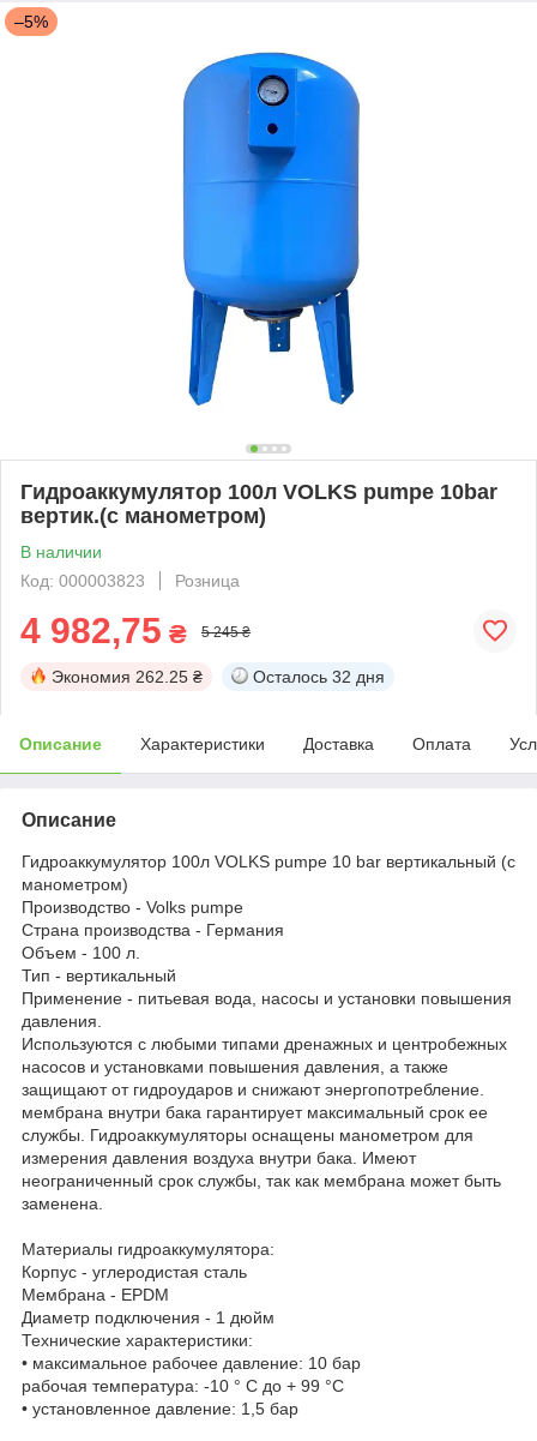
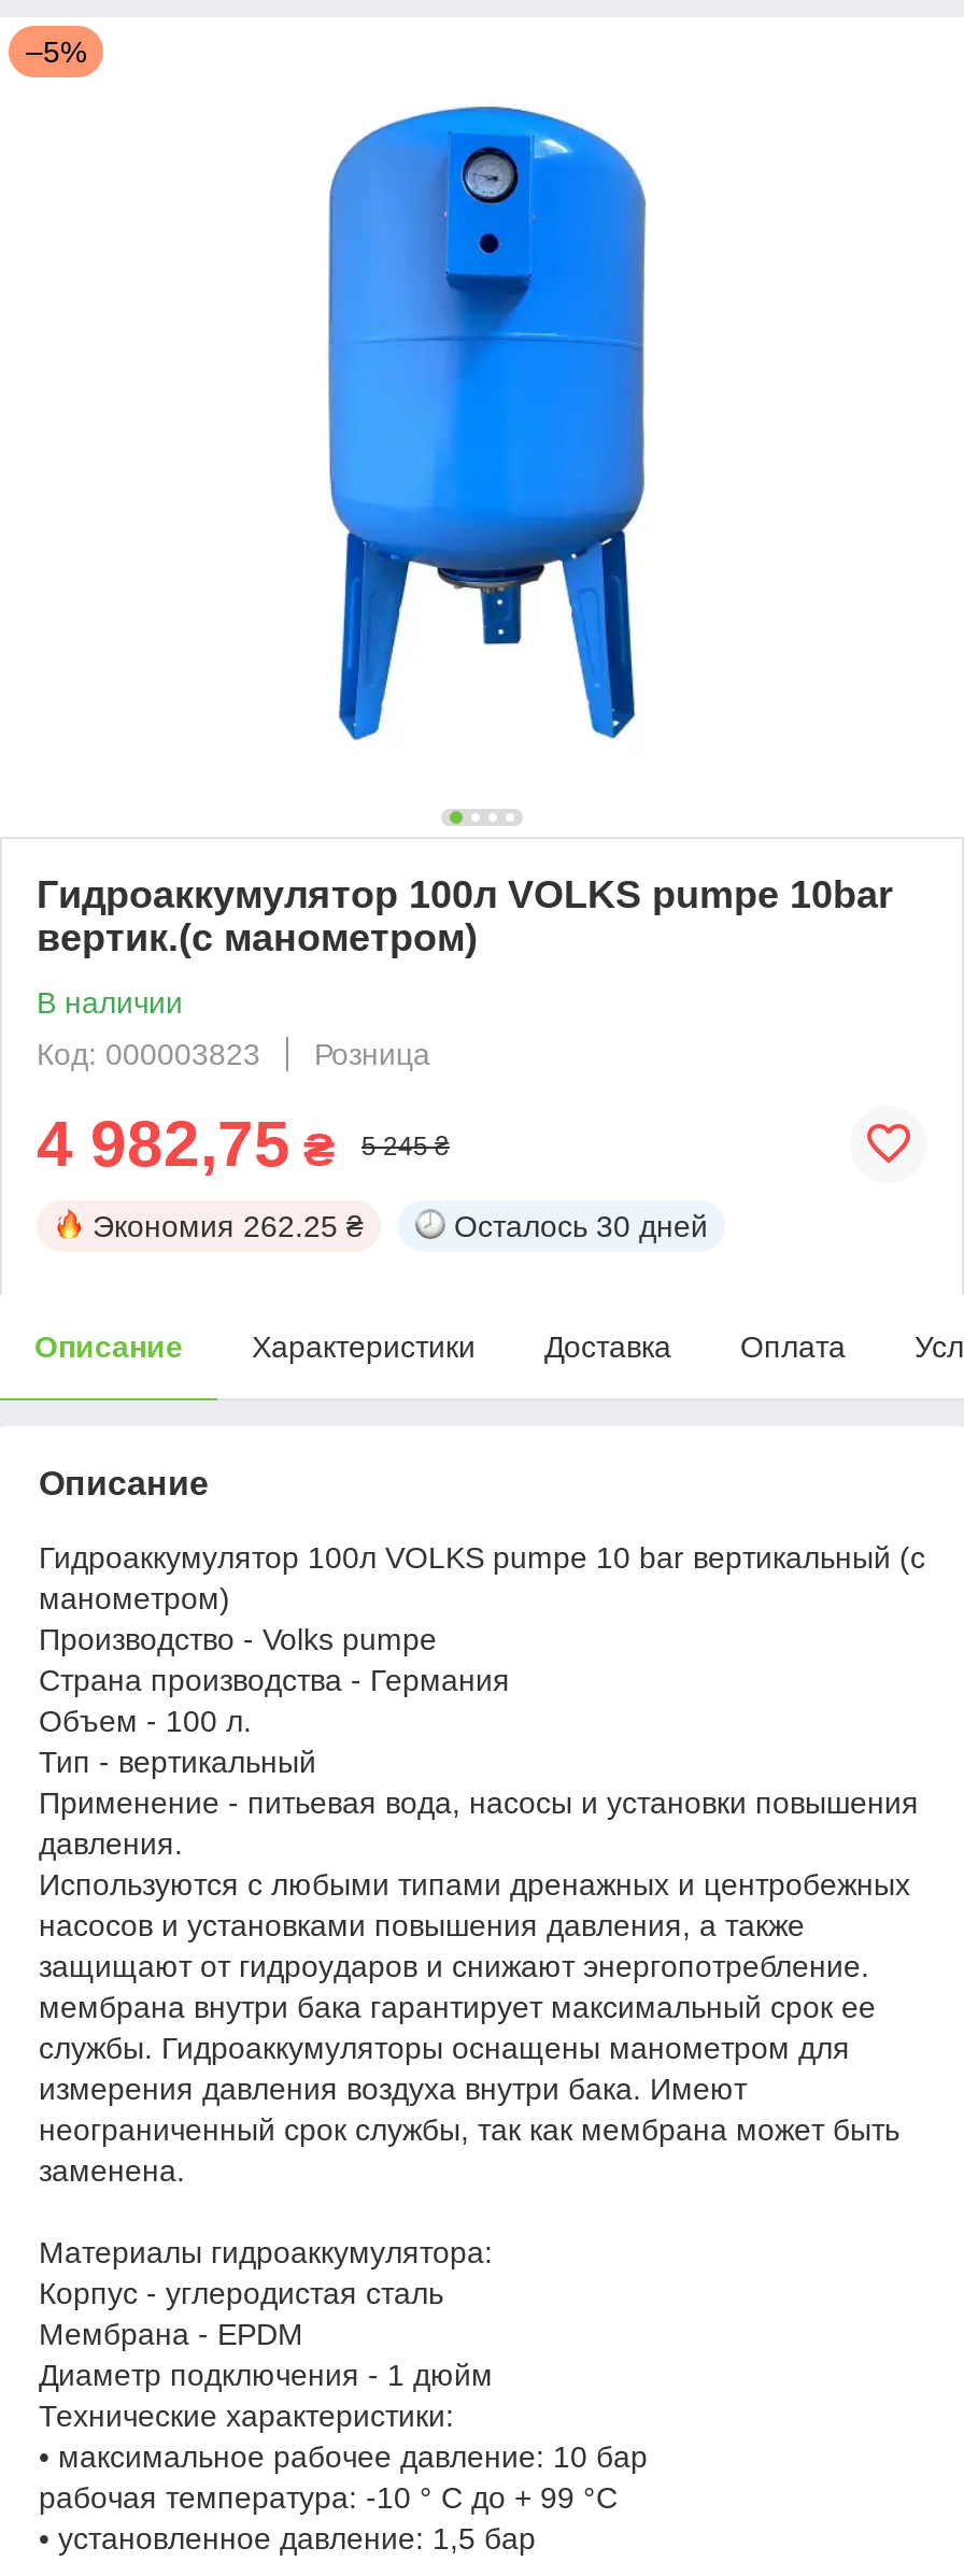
- Осталось 32 дня
+ Осталось 30 дней
